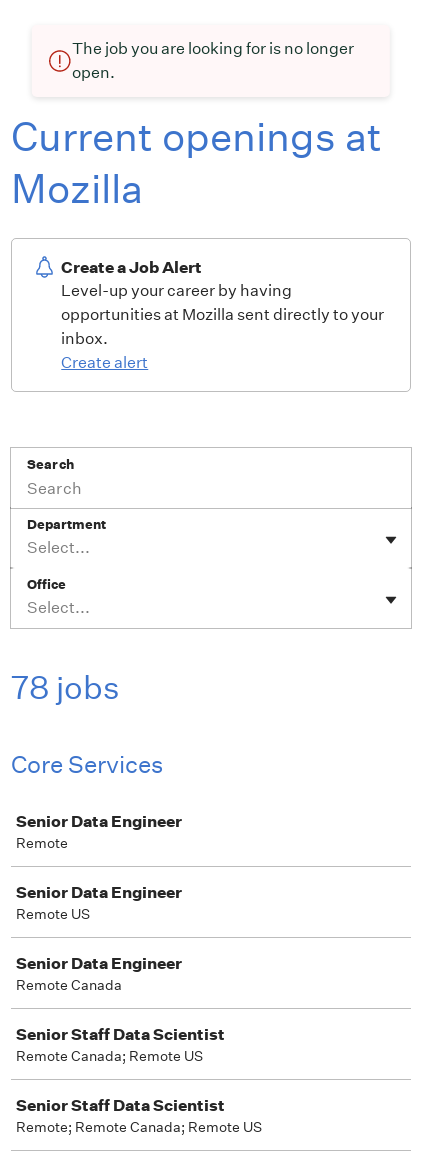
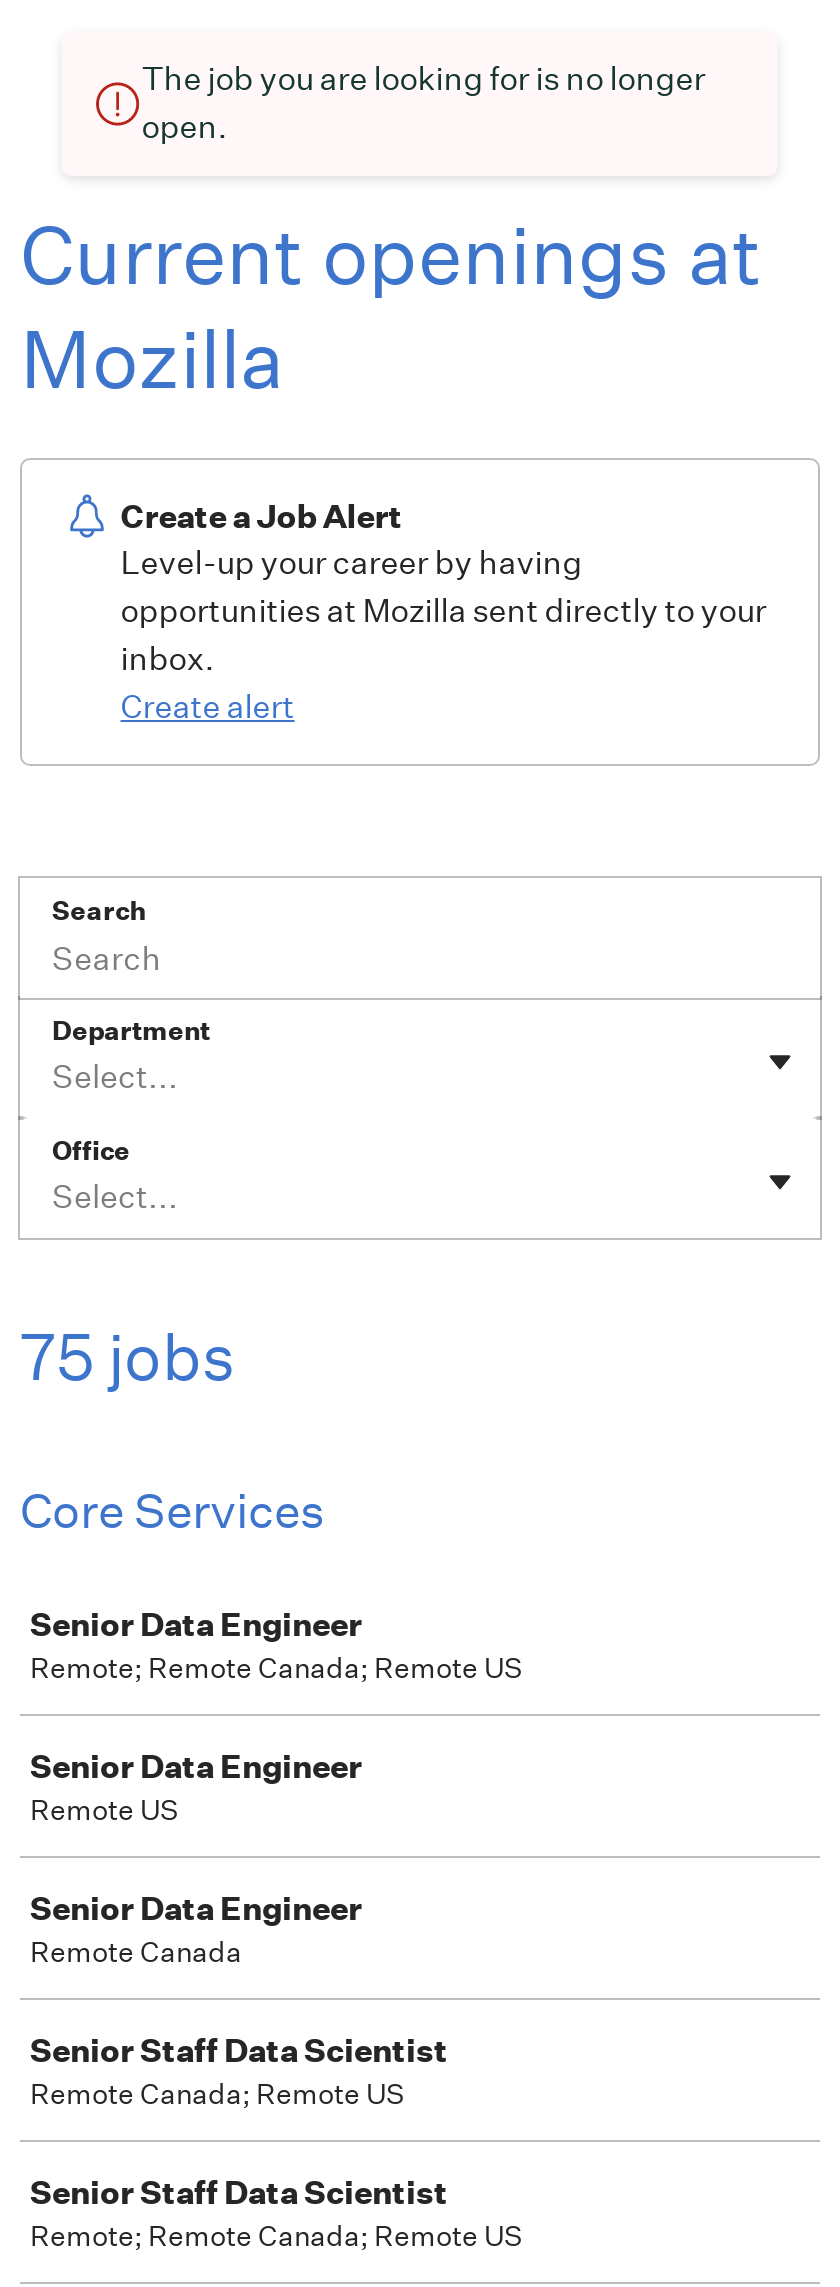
- 78 jobs
+ 75 jobs

- Remote
+ Remote; Remote Canada; Remote US
